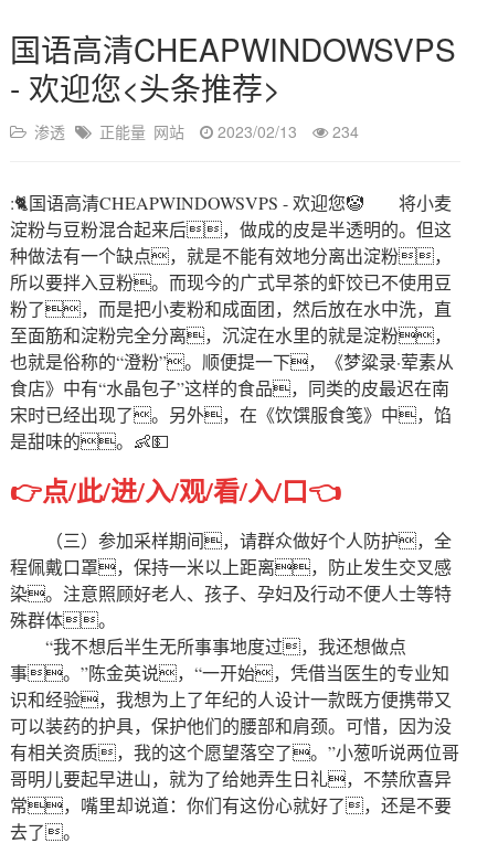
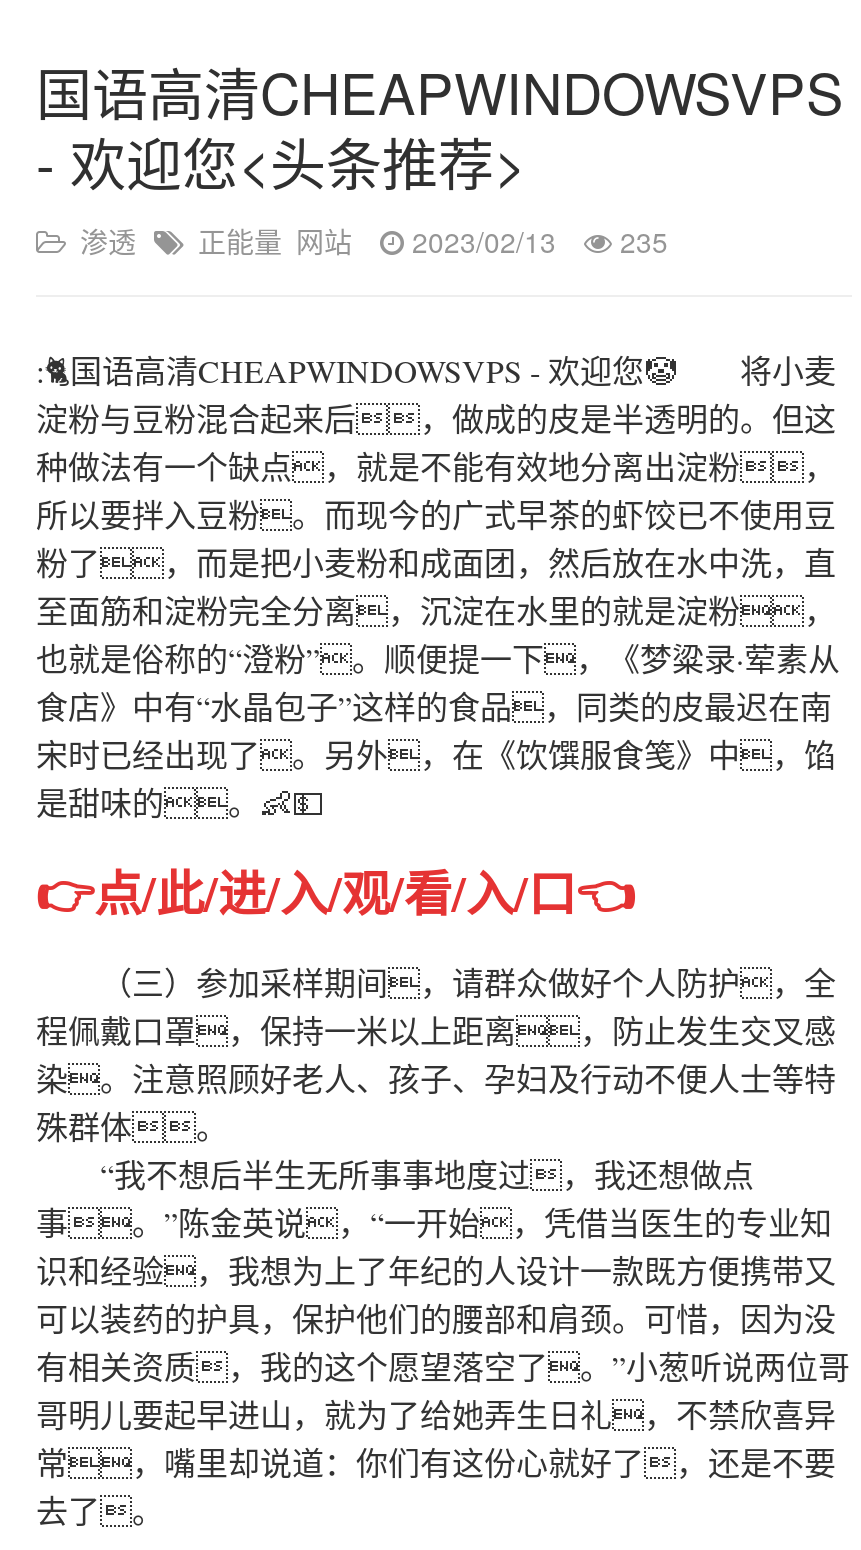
- 渗透 正能量 网站 2023/02/13 234
+ 渗透 正能量 网站 2023/02/13 235
